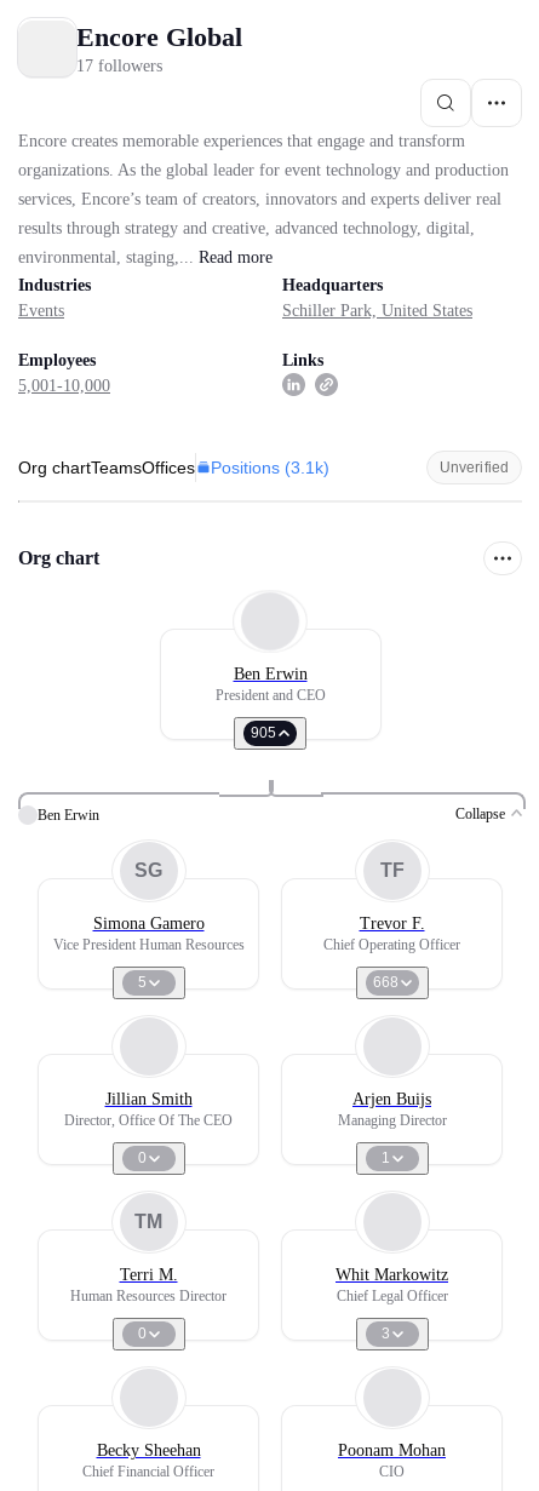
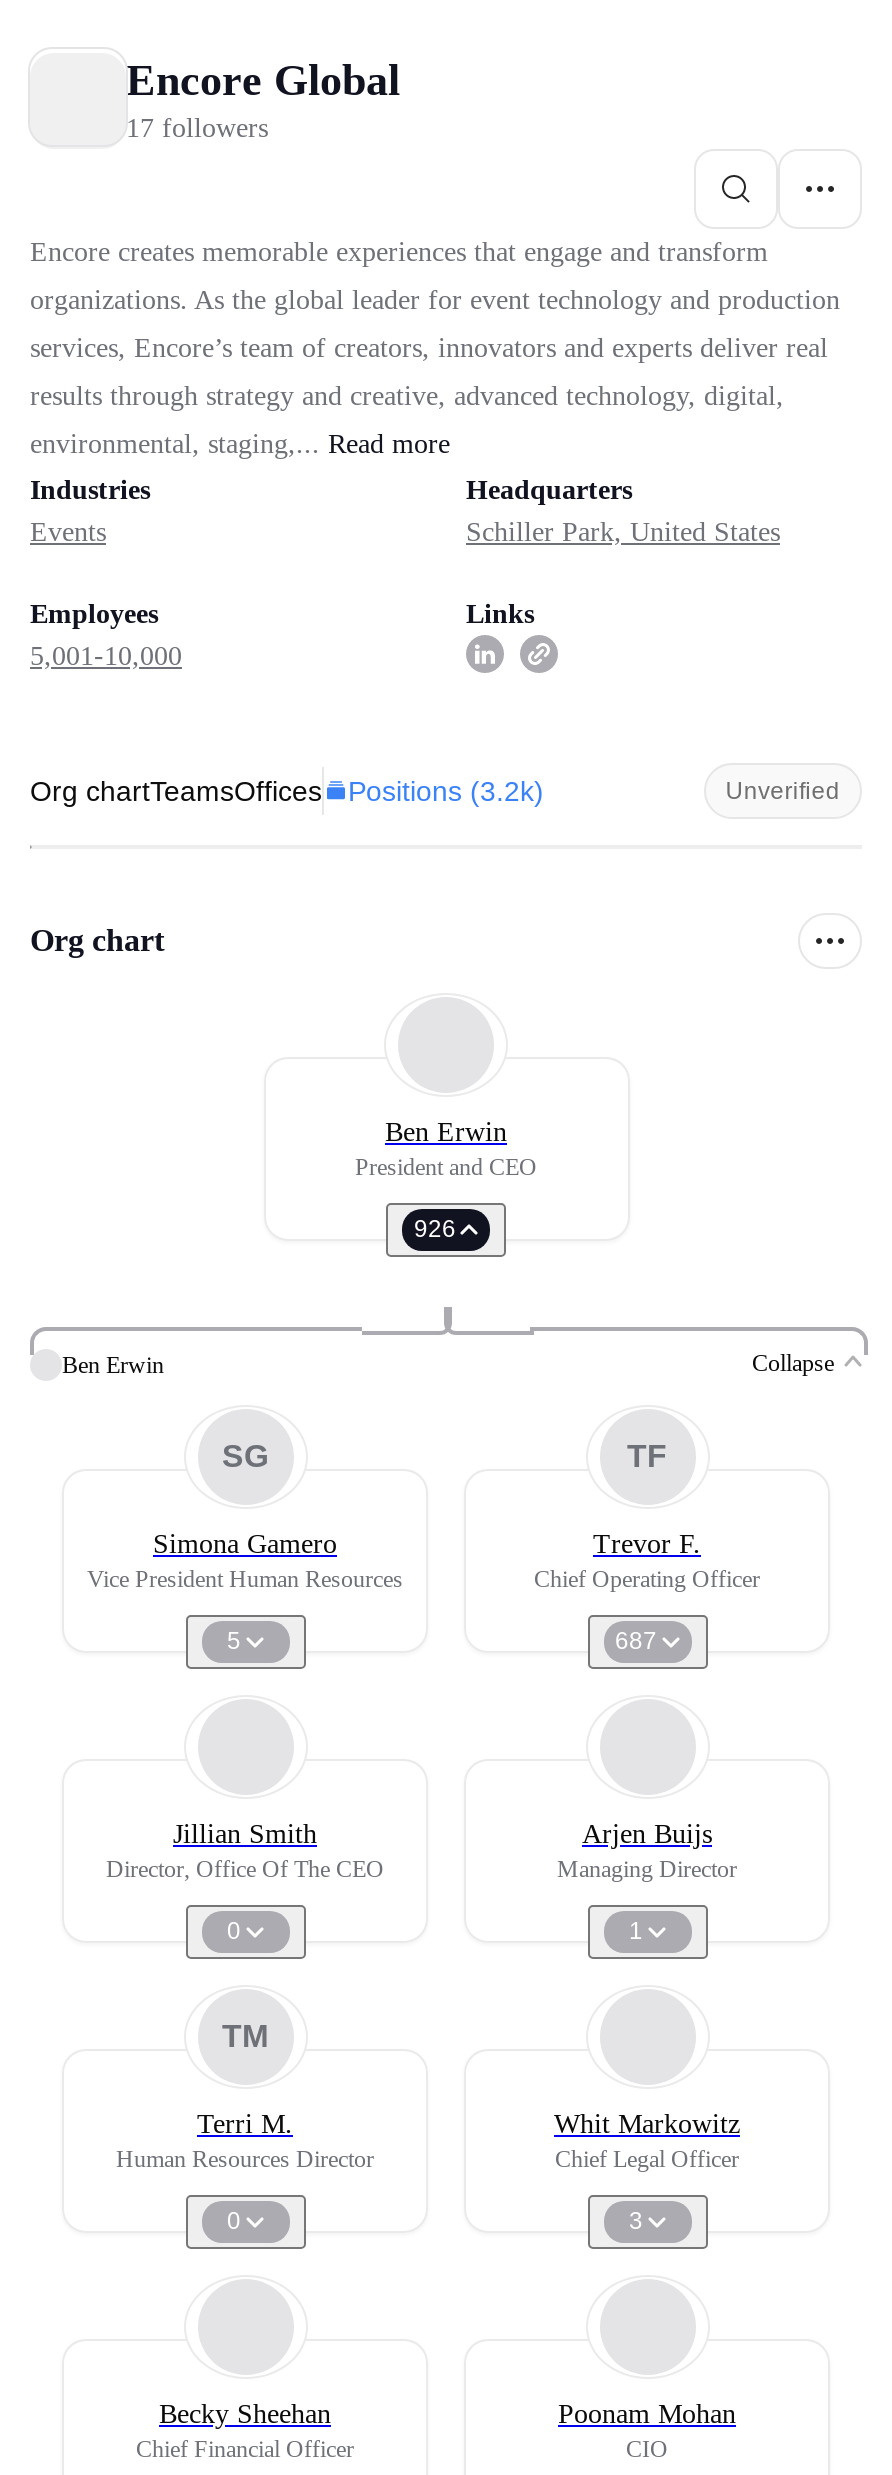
- Org chartTeamsOffices Positions (3.1k)
+ Org chartTeamsOffices Positions (3.2k)

- 905
+ 926

- 668
+ 687
